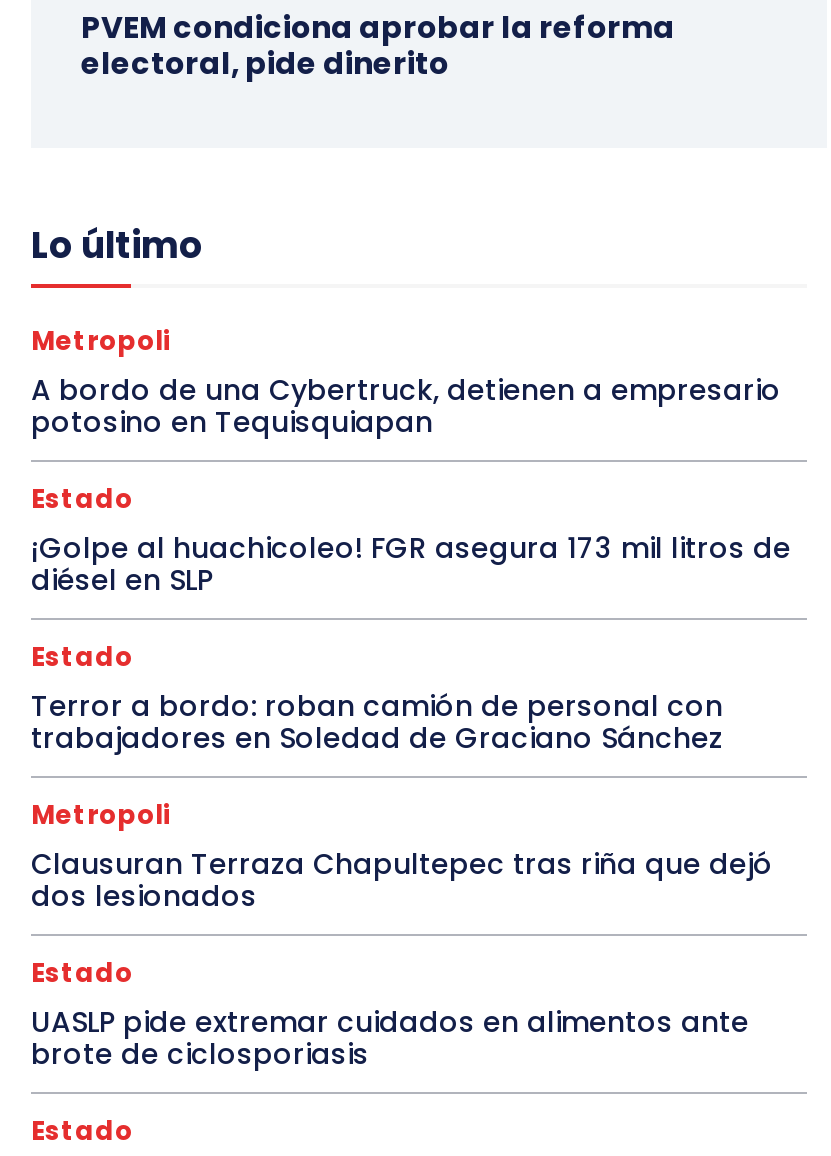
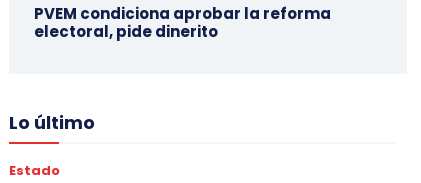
- Metropoli
- A bordo de una Cybertruck, detienen a empresario
- potosino en Tequisquiapan
- Estado
- ¡Golpe al huachicoleo! FGR asegura 173 mil litros de
- diésel en SLP
- Estado
- Terror a bordo: roban camión de personal con
- trabajadores en Soledad de Graciano Sánchez
- Metropoli
- Clausuran Terraza Chapultepec tras riña que dejó
- dos lesionados
- Estado
- UASLP pide extremar cuidados en alimentos ante
- brote de ciclosporiasis
